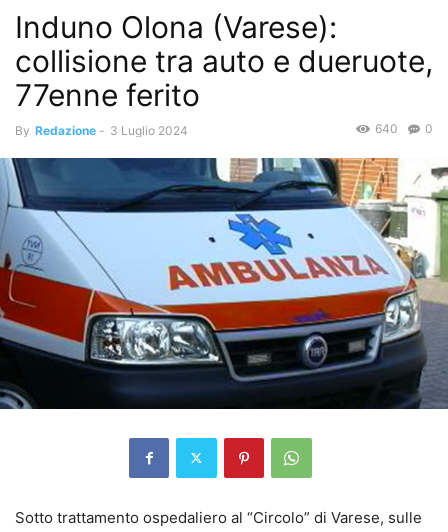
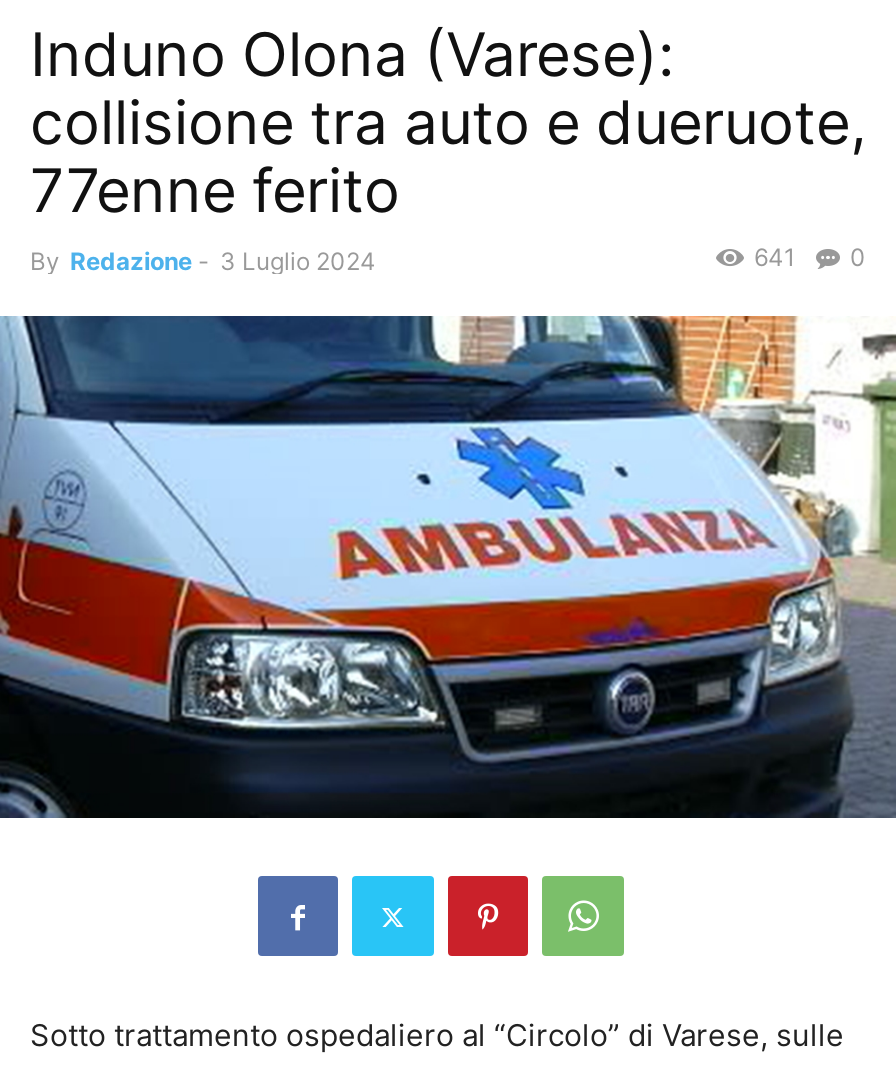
- 640 0
+ 641 0
